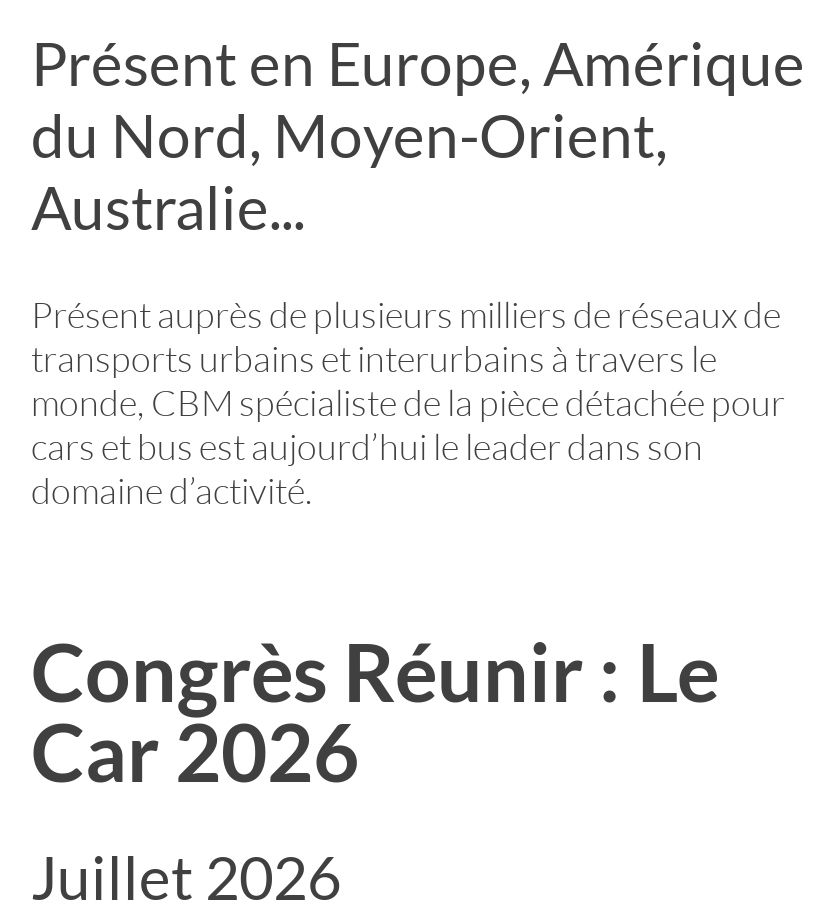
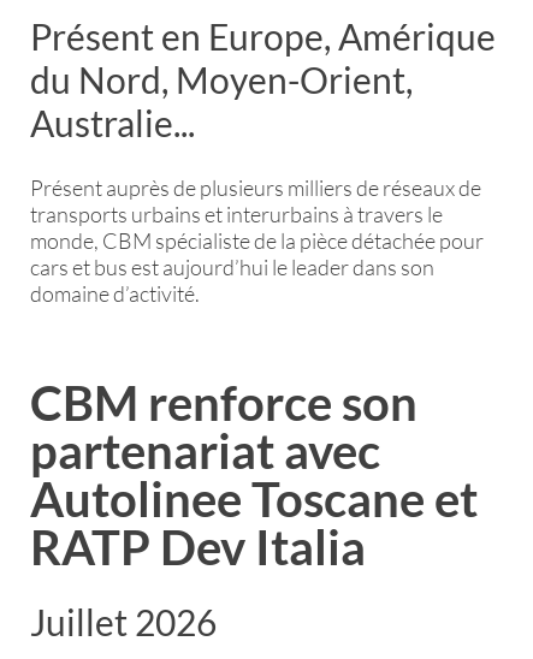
- Congrès Réunir : Le
- Car 2026
+ CBM renforce son
+ partenariat avec
+ Autolinee Toscane et
+ RATP Dev Italia
